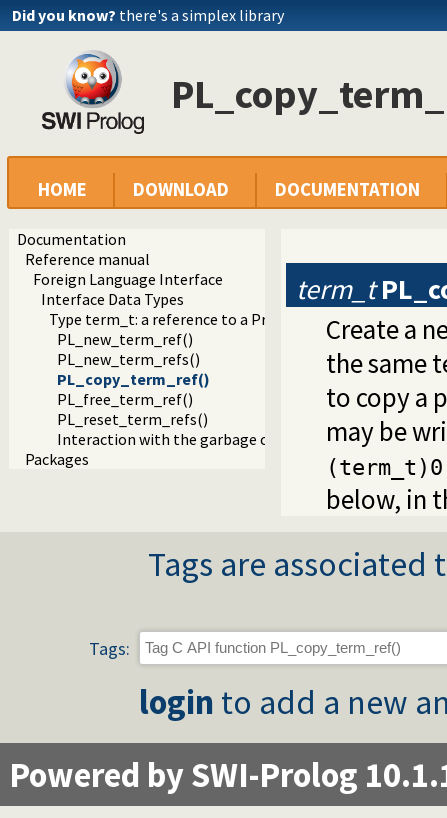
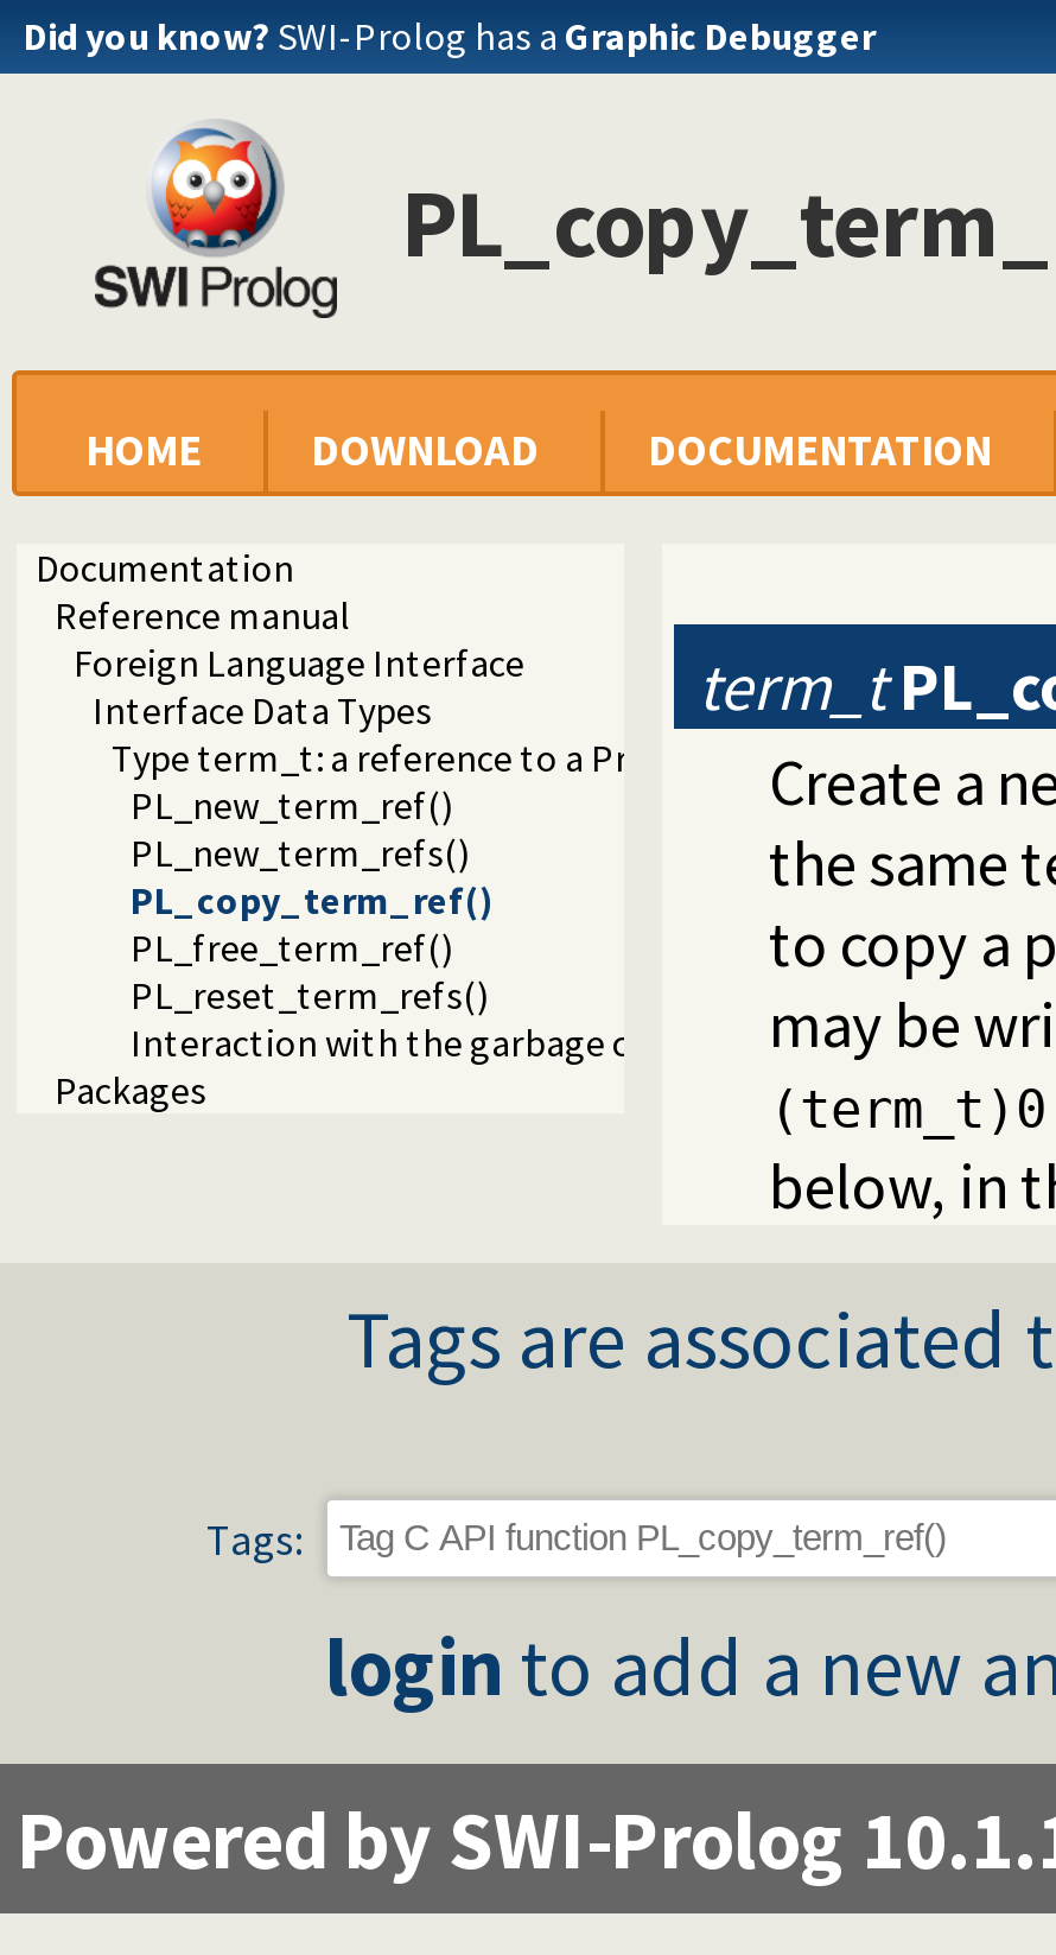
- Did you know? there's a simplex library
+ Did you know? SWI-Prolog has a Graphic Debugger
